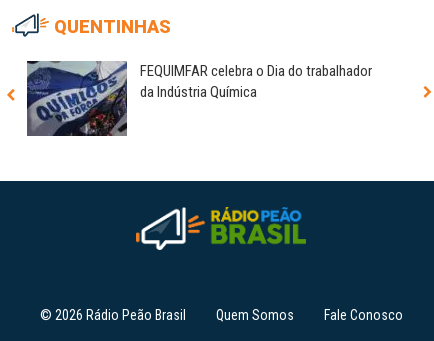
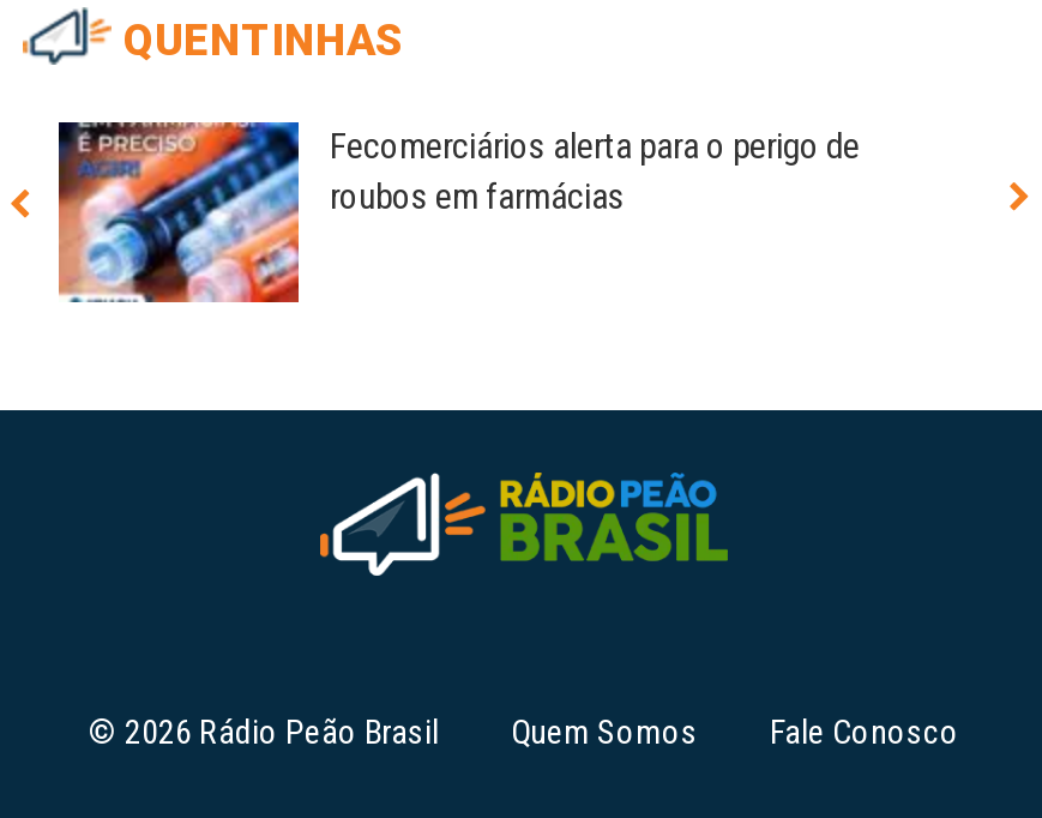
- [image]
- FEQUIMFAR celebra o Dia do trabalhador
- da Indústria Química
+ [image]
+ Fecomerciários alerta para o perigo de
+ roubos em farmácias
